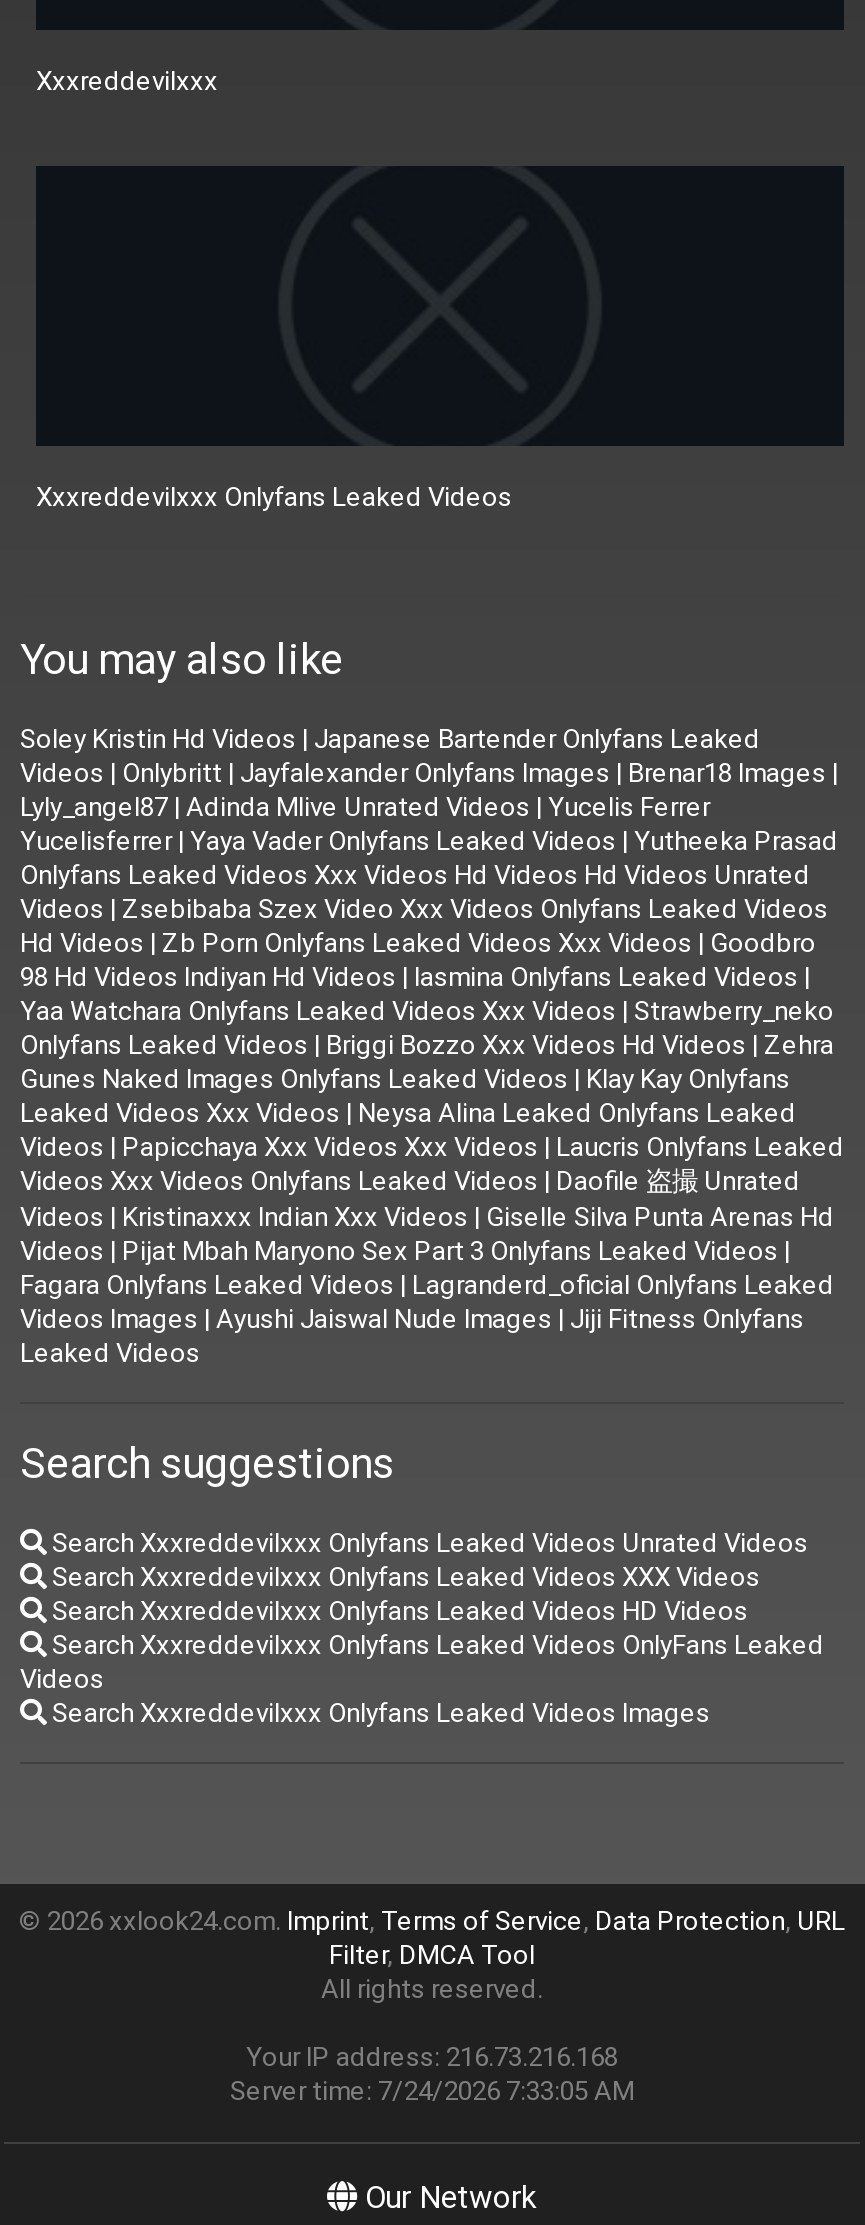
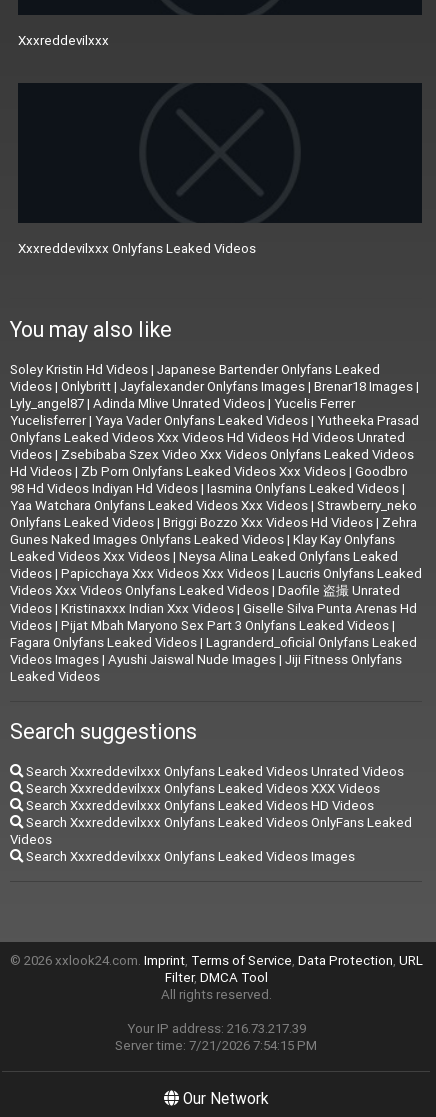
- Your IP address: 216.73.216.168
+ Your IP address: 216.73.217.39

- Server time: 7/24/2026 7:33:05 AM
+ Server time: 7/21/2026 7:54:15 PM
